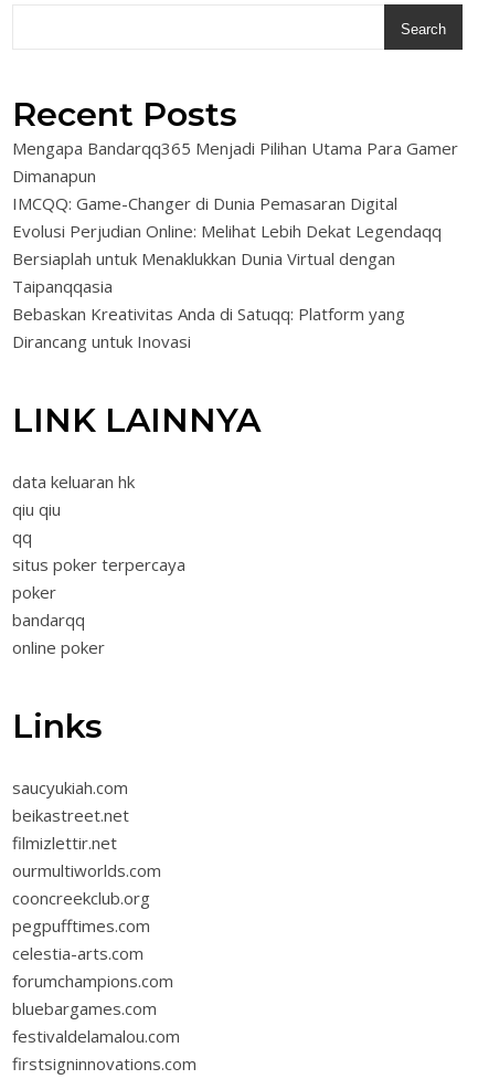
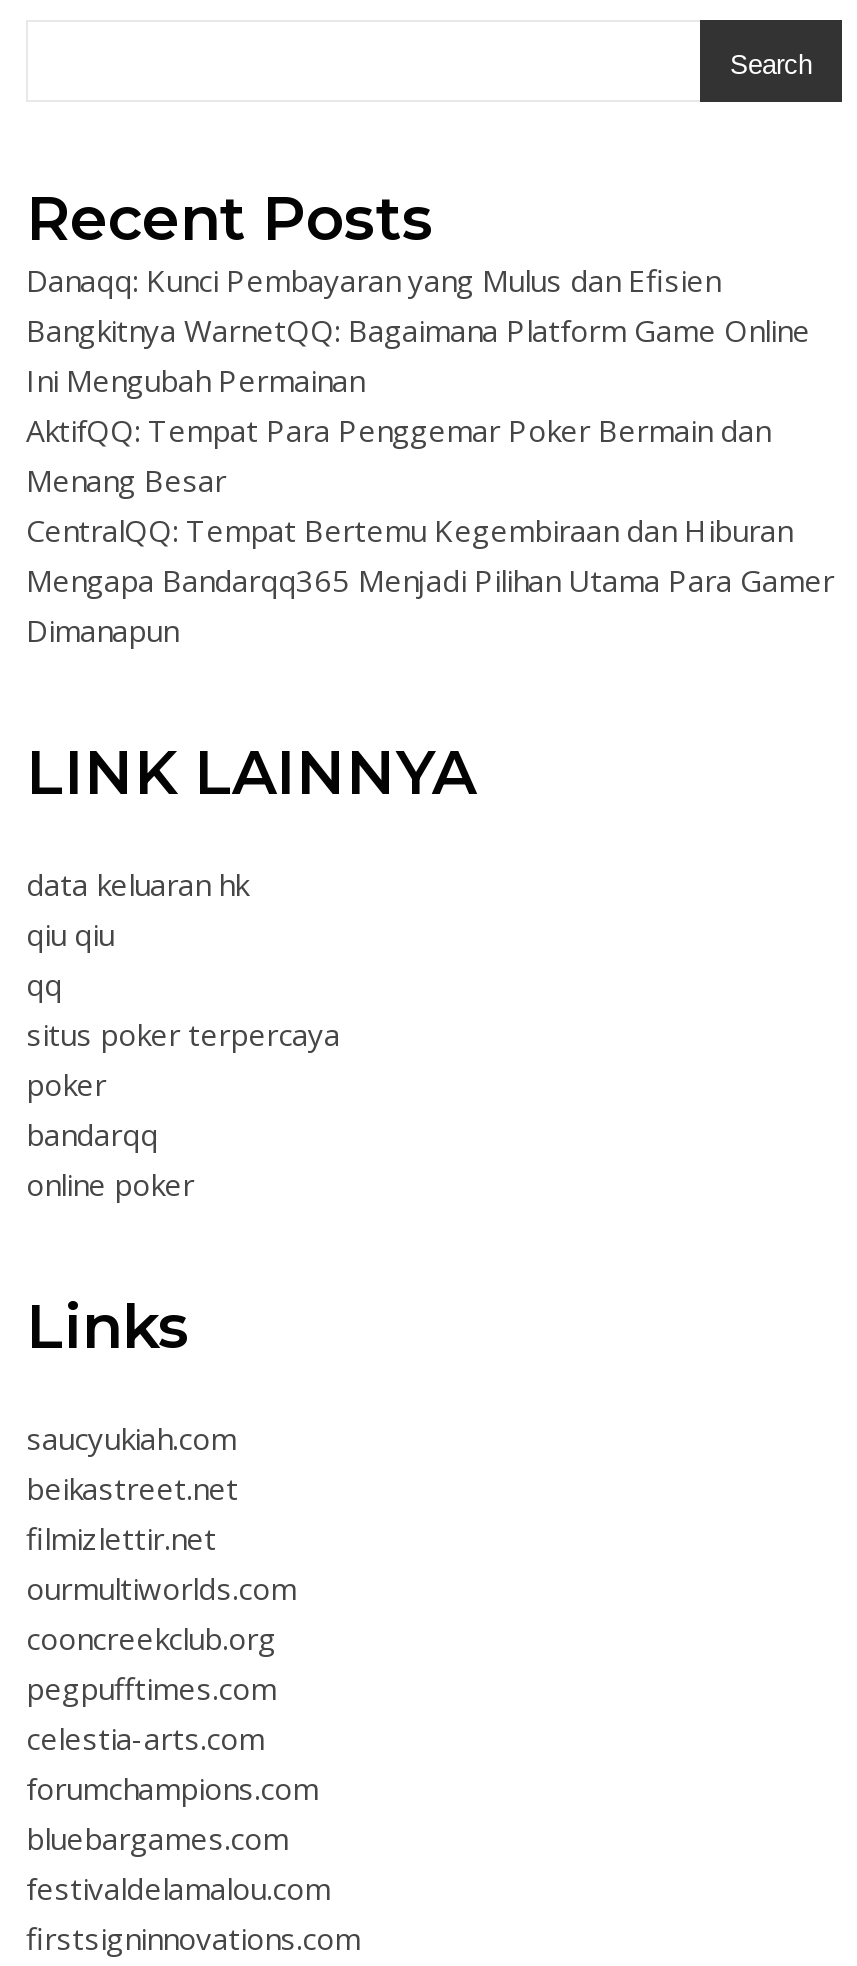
+ Danaqq: Kunci Pembayaran yang Mulus dan Efisien
+ Bangkitnya WarnetQQ: Bagaimana Platform Game Online
+ Ini Mengubah Permainan
+ AktifQQ: Tempat Para Penggemar Poker Bermain dan
+ Menang Besar
+ CentralQQ: Tempat Bertemu Kegembiraan dan Hiburan

moved down: Mengapa Bandarqq365 Menjadi Pilihan Utama Para Gamer | Dimanapun

- IMCQQ: Game-Changer di Dunia Pemasaran Digital
- Evolusi Perjudian Online: Melihat Lebih Dekat Legendaqq
- Bersiaplah untuk Menaklukkan Dunia Virtual dengan
- Taipanqqasia
- Bebaskan Kreativitas Anda di Satuqq: Platform yang
- Dirancang untuk Inovasi
